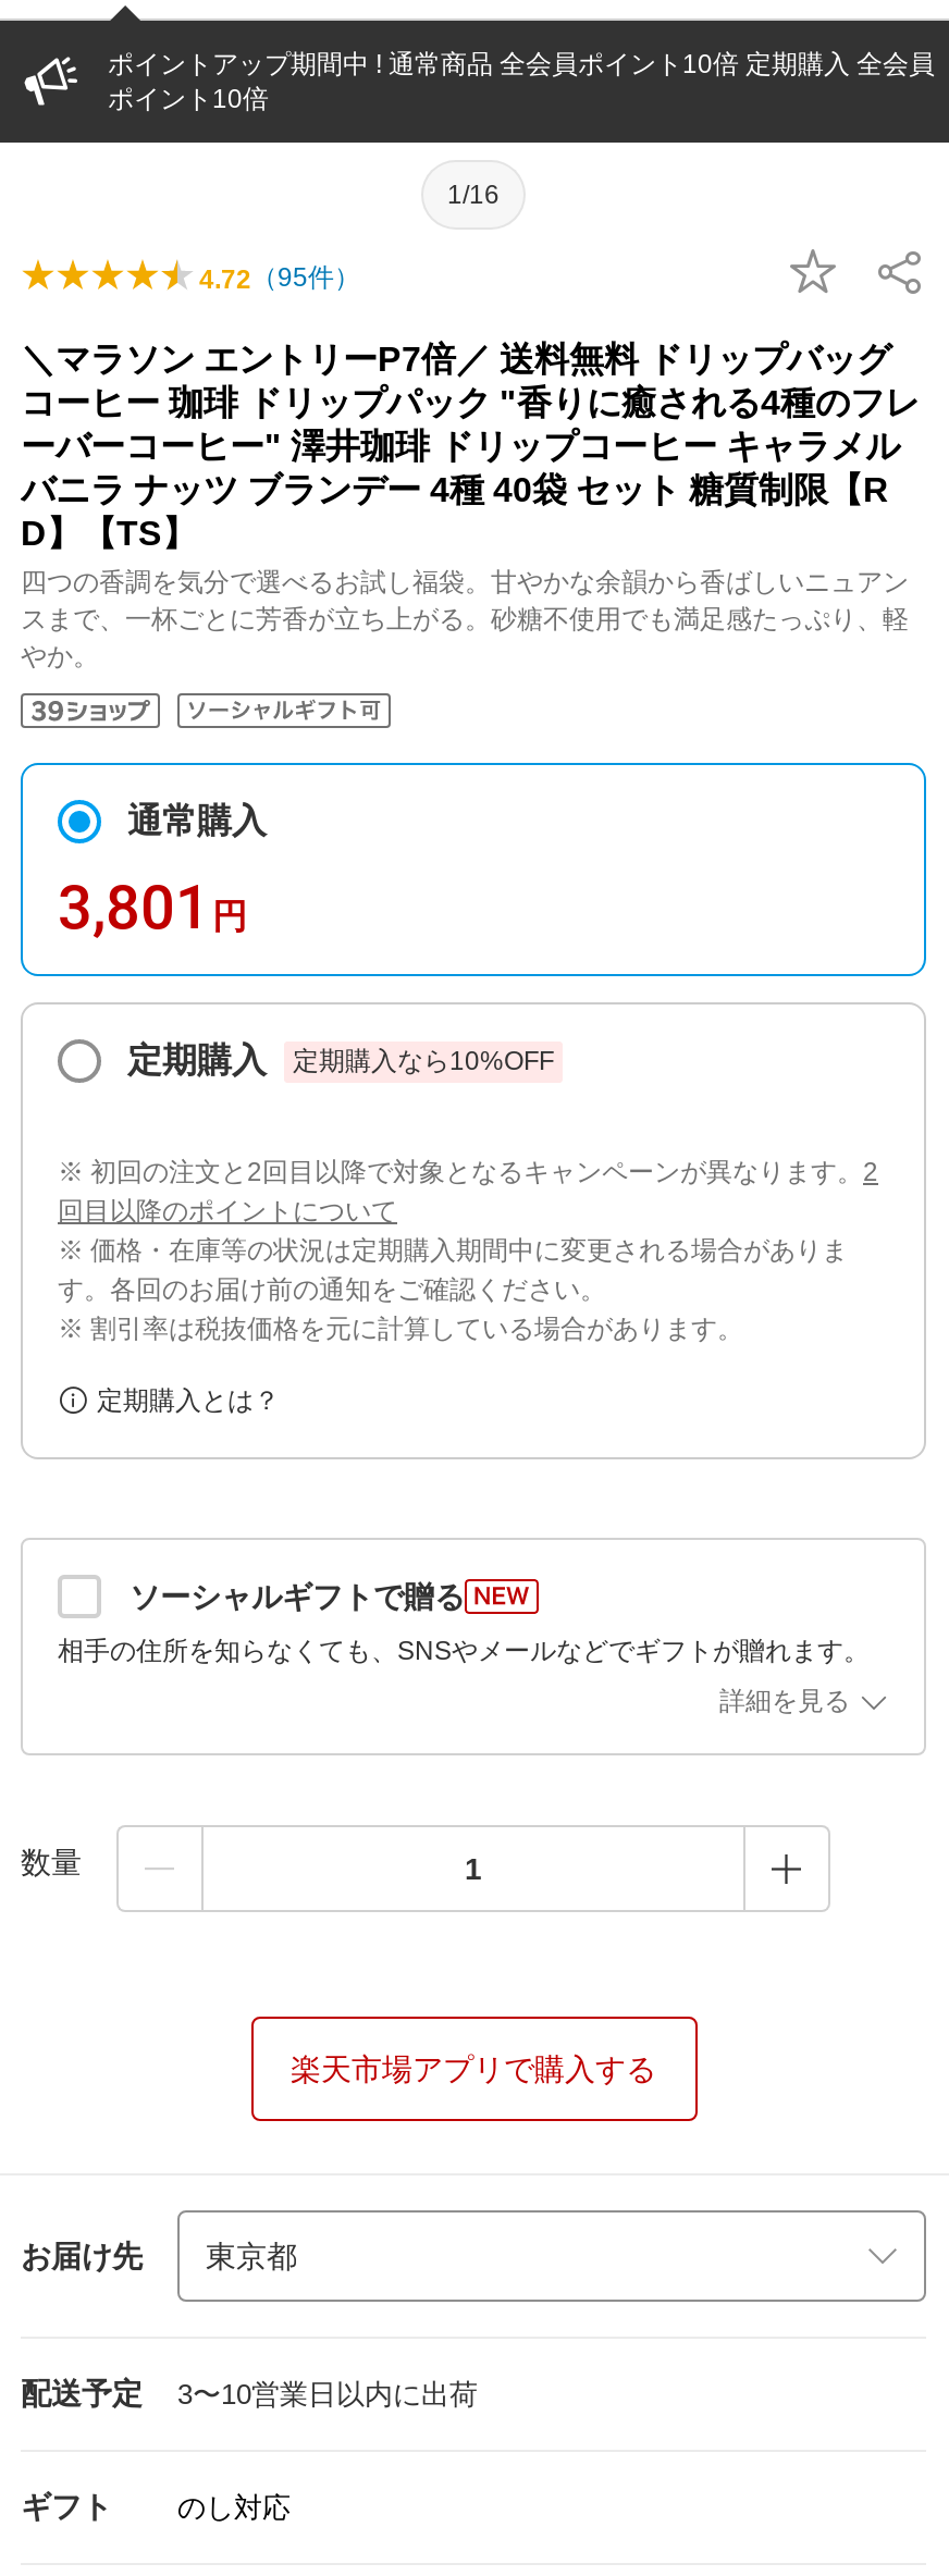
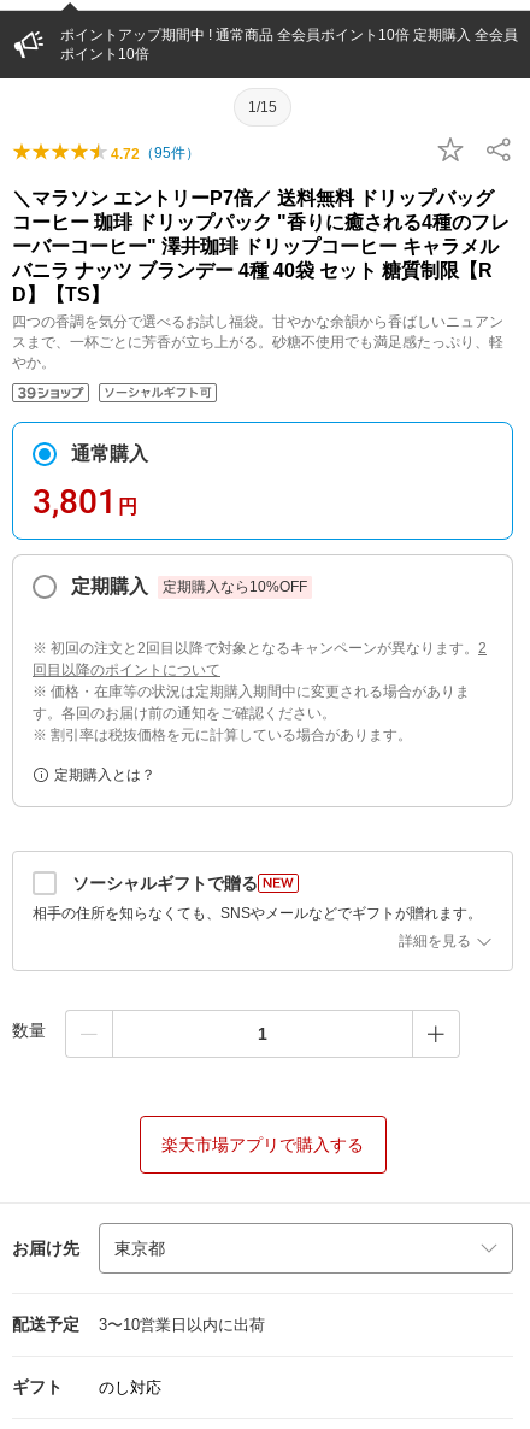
- 1/16
+ 1/15
